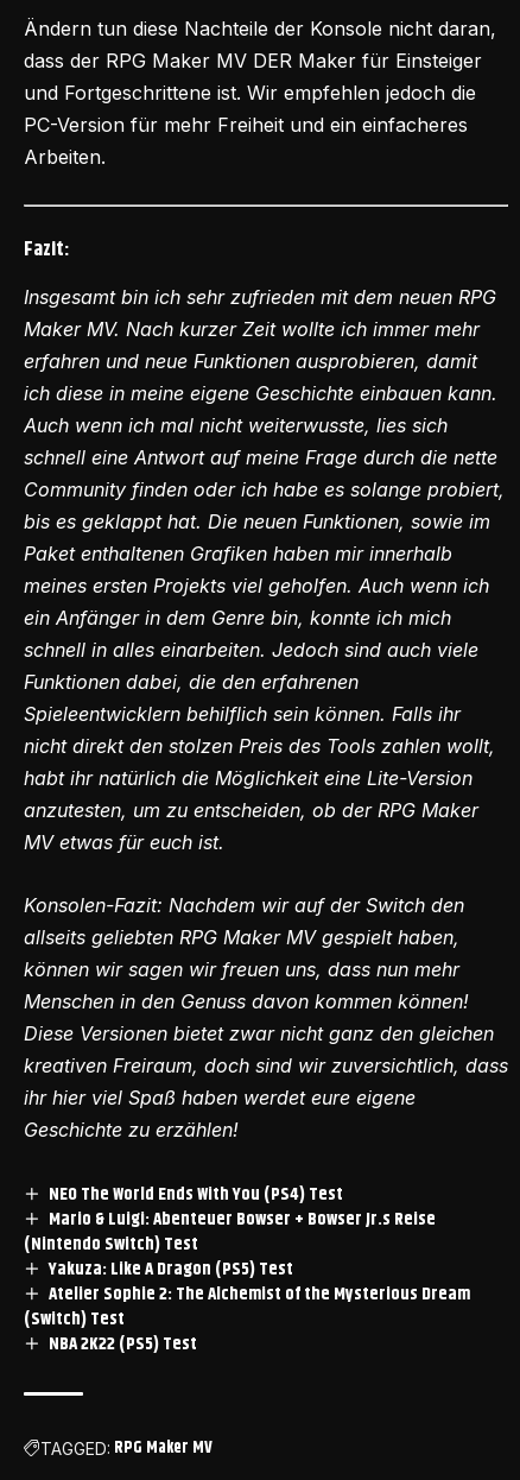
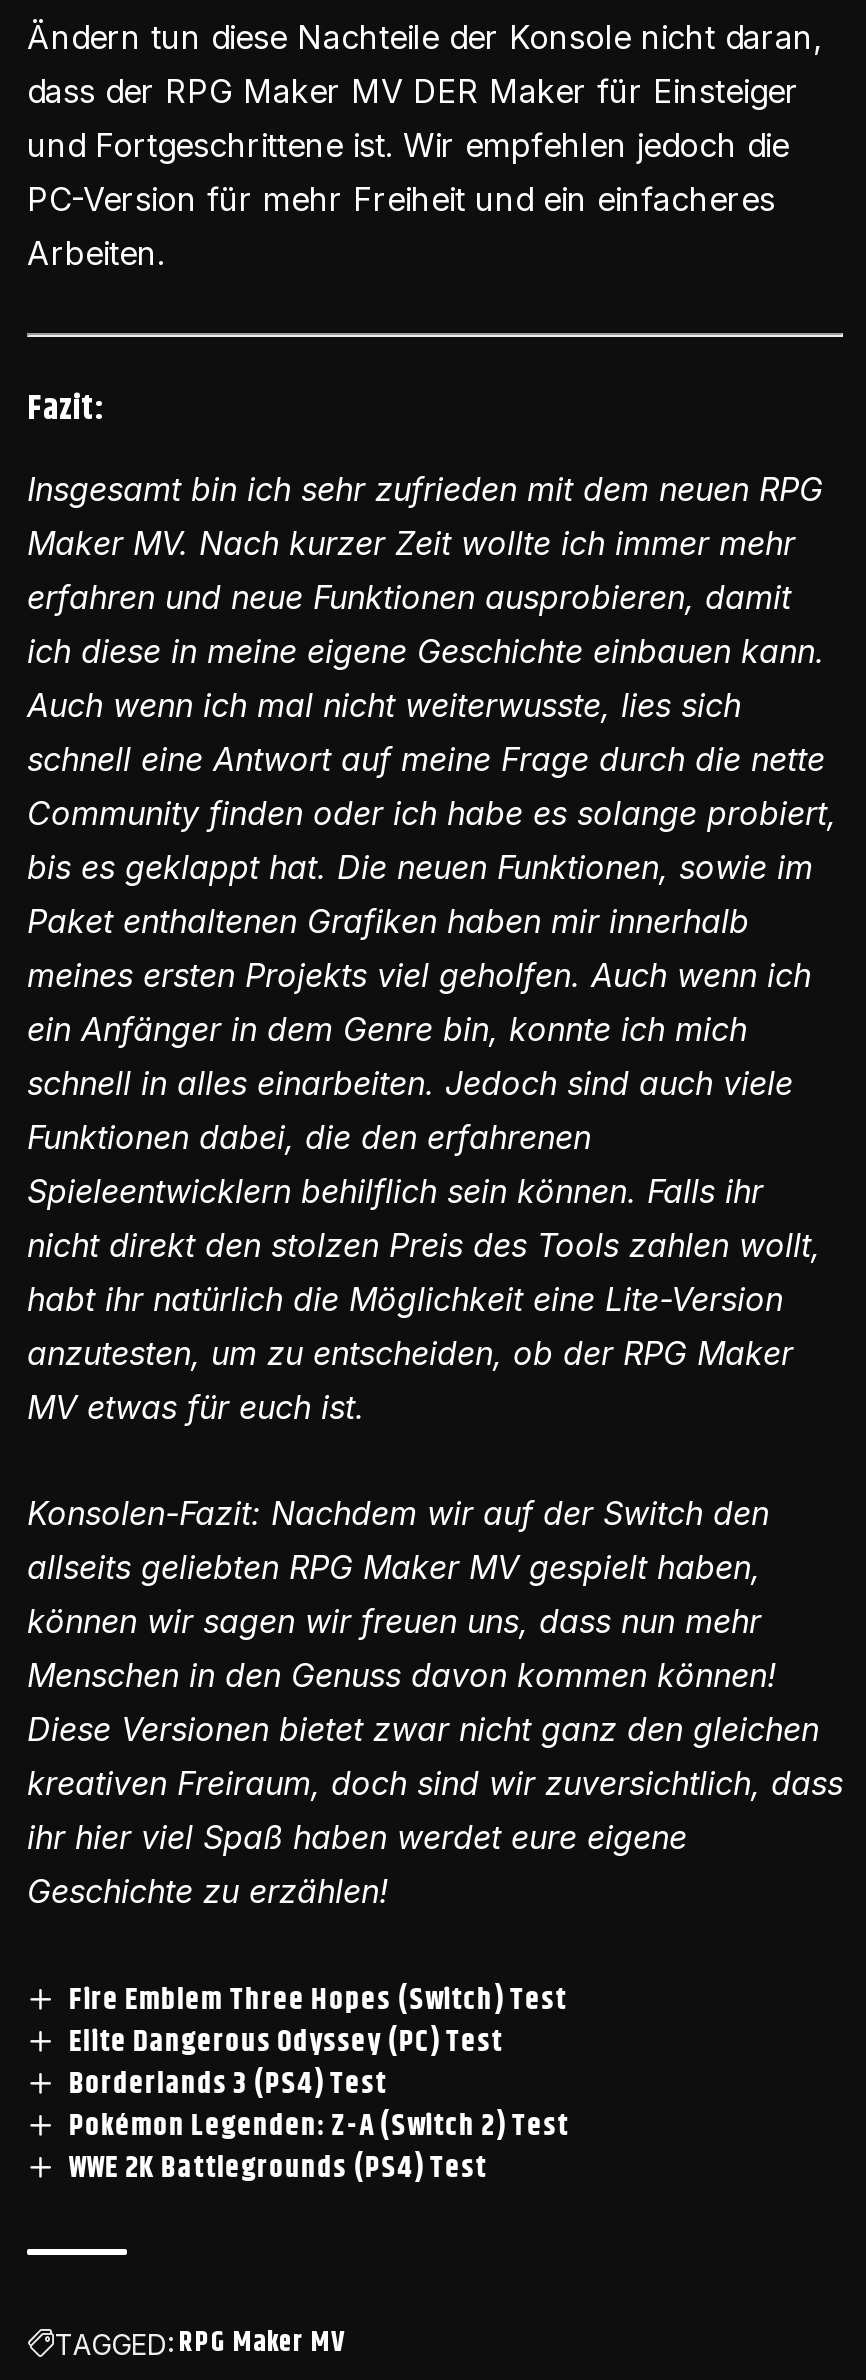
- NEO The World Ends With You (PS4) Test
- Mario & Luigi: Abenteuer Bowser + Bowser Jr.s Reise
- (Nintendo Switch) Test
- Yakuza: Like A Dragon (PS5) Test
- Atelier Sophie 2: The Alchemist of the Mysterious Dream
- (Switch) Test
- NBA 2K22 (PS5) Test
+ Fire Emblem Three Hopes (Switch) Test
+ Elite Dangerous Odyssey (PC) Test
+ Borderlands 3 (PS4) Test
+ Pokémon Legenden: Z-A (Switch 2) Test
+ WWE 2K Battlegrounds (PS4) Test
